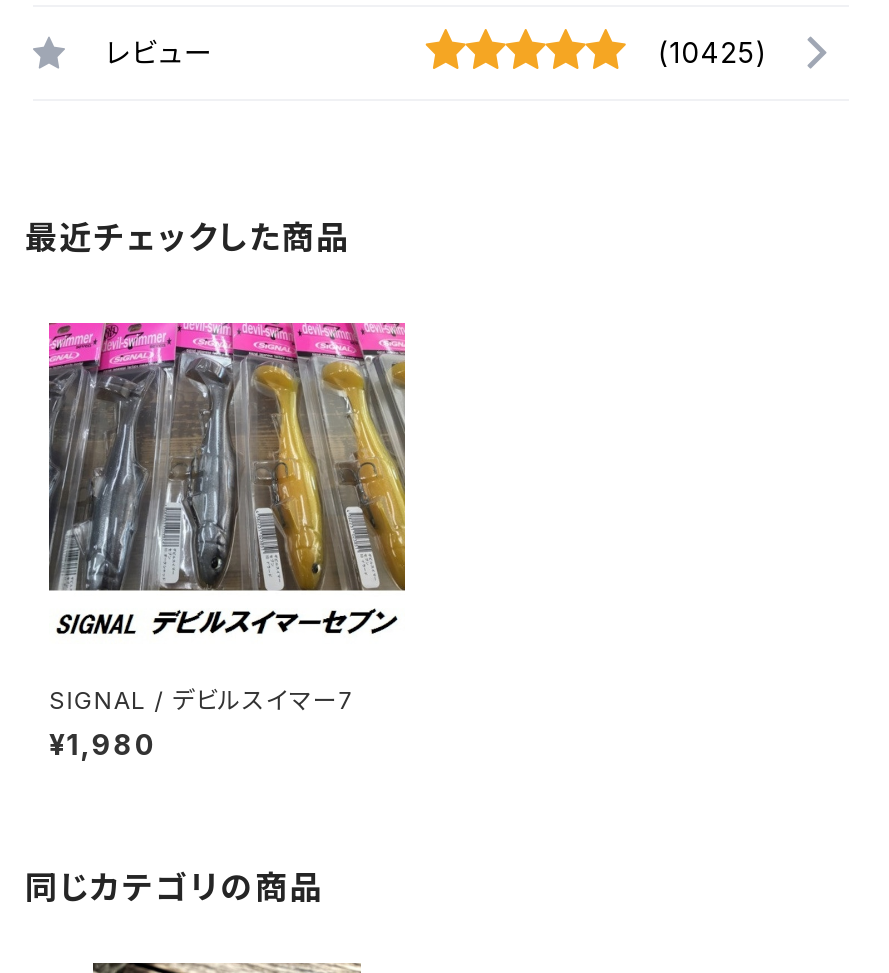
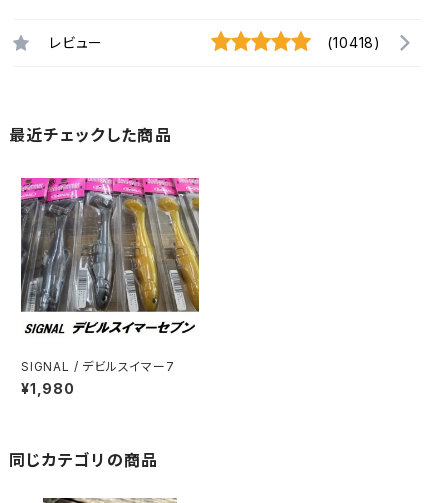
- (10425)
+ (10418)
